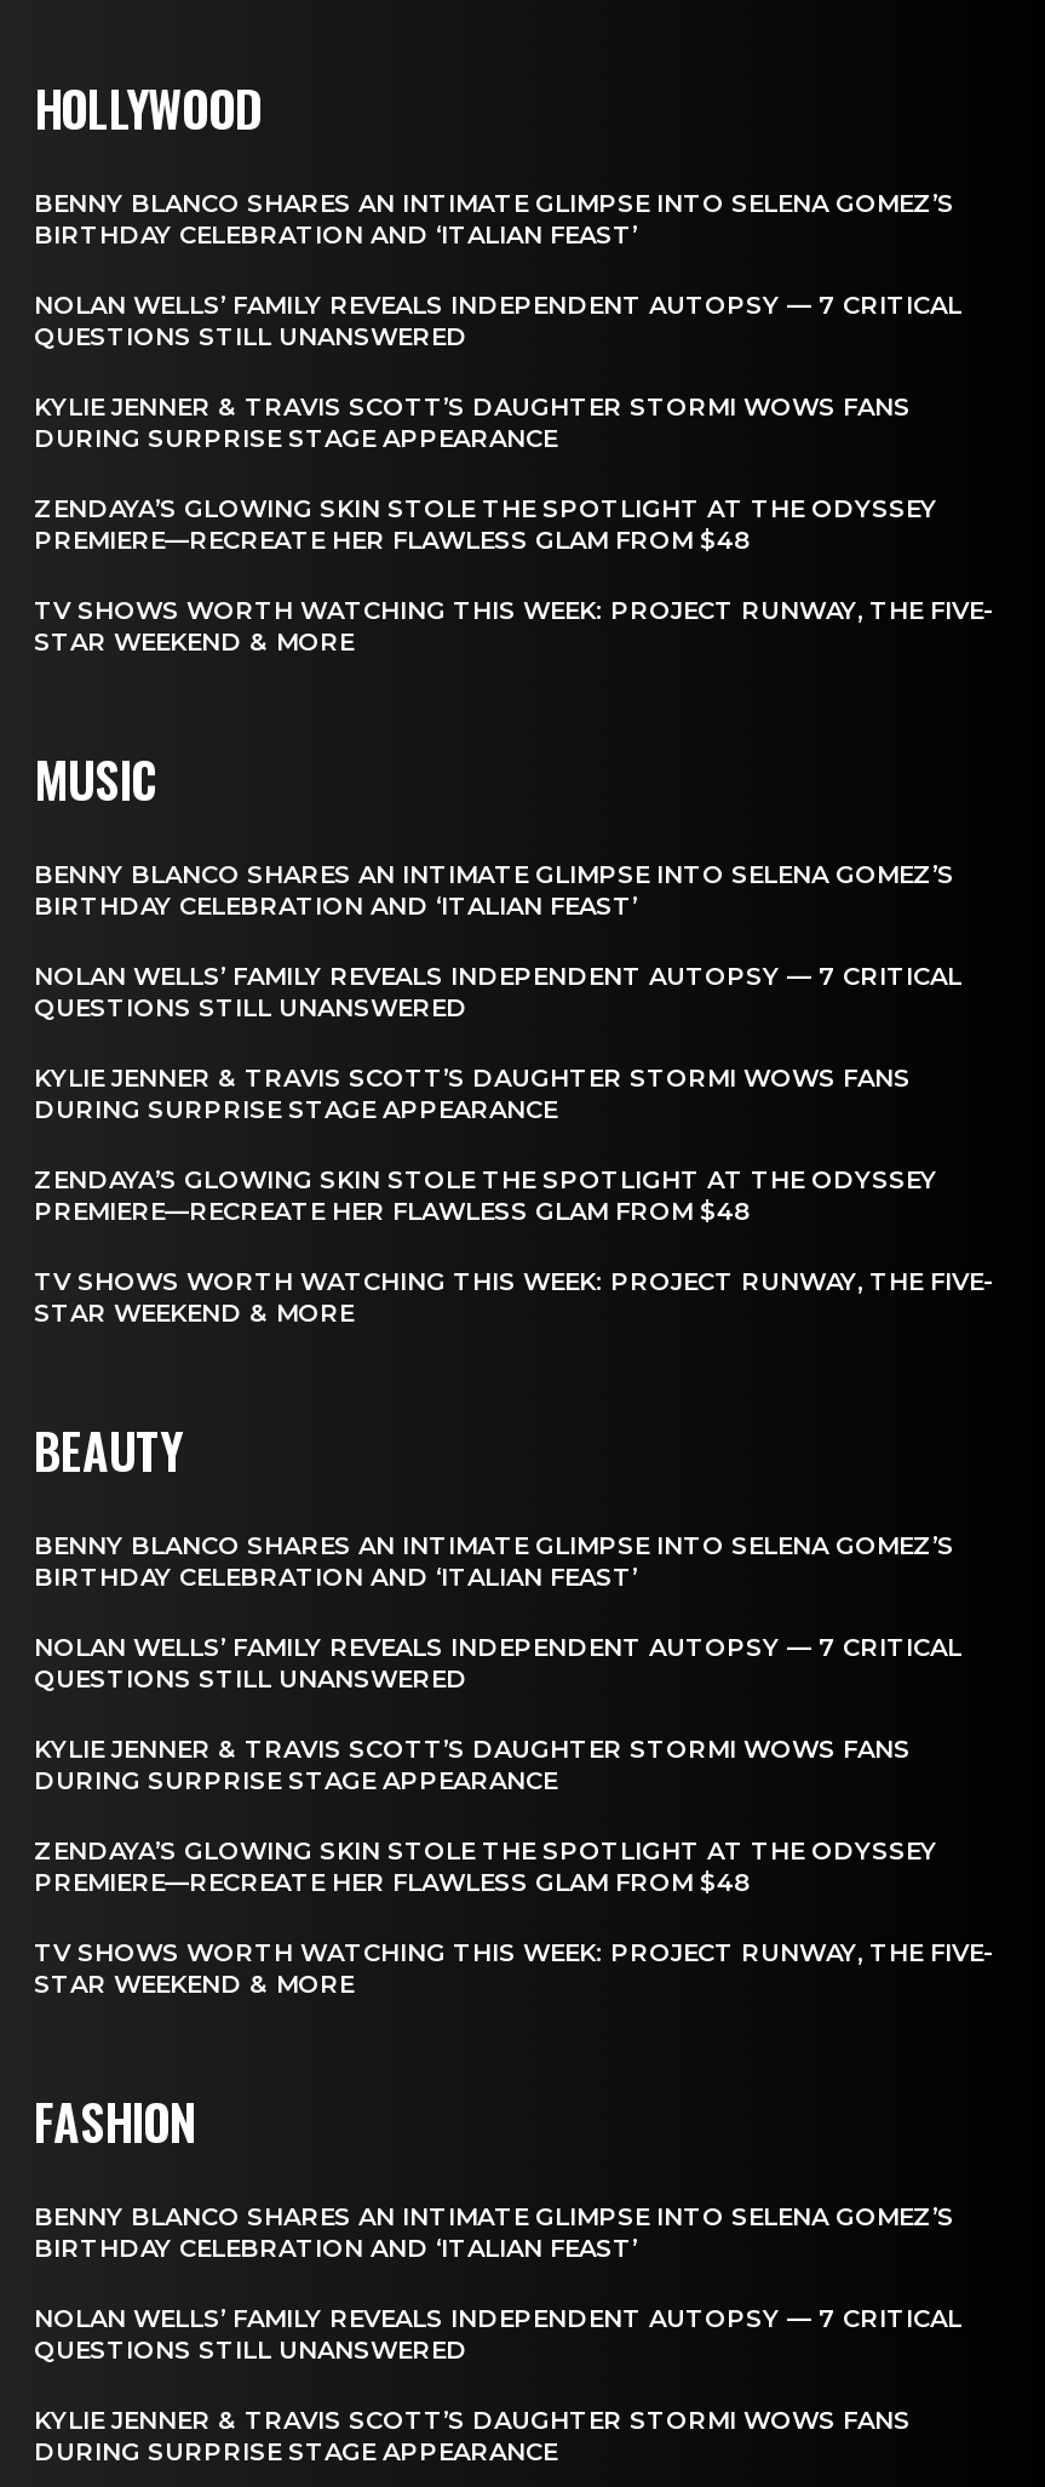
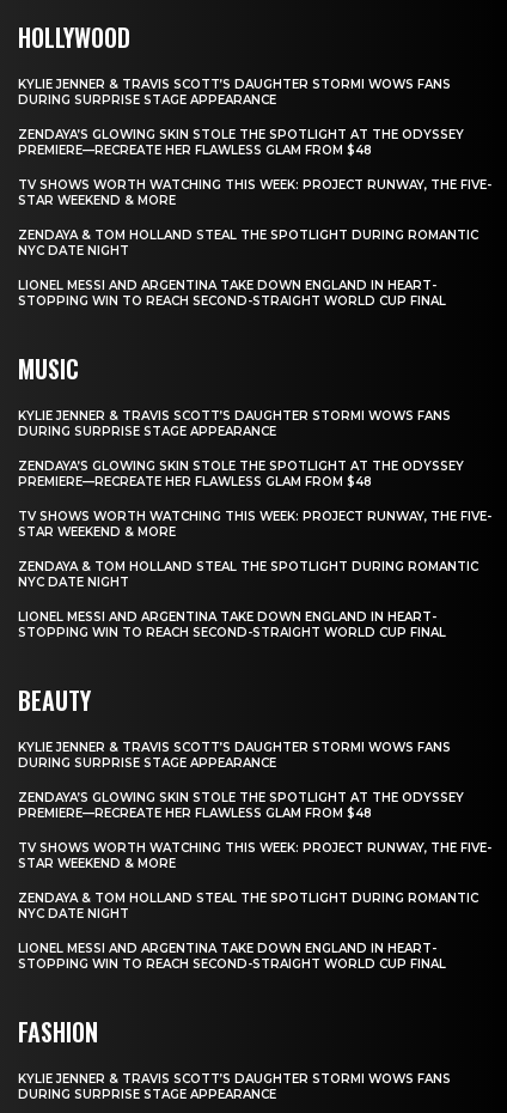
- BENNY BLANCO SHARES AN INTIMATE GLIMPSE INTO SELENA GOMEZ’S
- BIRTHDAY CELEBRATION AND ‘ITALIAN FEAST’
- NOLAN WELLS’ FAMILY REVEALS INDEPENDENT AUTOPSY — 7 CRITICAL
- QUESTIONS STILL UNANSWERED

+ ZENDAYA & TOM HOLLAND STEAL THE SPOTLIGHT DURING ROMANTIC
+ NYC DATE NIGHT
+ LIONEL MESSI AND ARGENTINA TAKE DOWN ENGLAND IN HEART-
+ STOPPING WIN TO REACH SECOND-STRAIGHT WORLD CUP FINAL

- BENNY BLANCO SHARES AN INTIMATE GLIMPSE INTO SELENA GOMEZ’S
- BIRTHDAY CELEBRATION AND ‘ITALIAN FEAST’
- NOLAN WELLS’ FAMILY REVEALS INDEPENDENT AUTOPSY — 7 CRITICAL
- QUESTIONS STILL UNANSWERED

+ ZENDAYA & TOM HOLLAND STEAL THE SPOTLIGHT DURING ROMANTIC
+ NYC DATE NIGHT
+ LIONEL MESSI AND ARGENTINA TAKE DOWN ENGLAND IN HEART-
+ STOPPING WIN TO REACH SECOND-STRAIGHT WORLD CUP FINAL

- BENNY BLANCO SHARES AN INTIMATE GLIMPSE INTO SELENA GOMEZ’S
- BIRTHDAY CELEBRATION AND ‘ITALIAN FEAST’
- NOLAN WELLS’ FAMILY REVEALS INDEPENDENT AUTOPSY — 7 CRITICAL
- QUESTIONS STILL UNANSWERED

+ ZENDAYA & TOM HOLLAND STEAL THE SPOTLIGHT DURING ROMANTIC
+ NYC DATE NIGHT
+ LIONEL MESSI AND ARGENTINA TAKE DOWN ENGLAND IN HEART-
+ STOPPING WIN TO REACH SECOND-STRAIGHT WORLD CUP FINAL

- BENNY BLANCO SHARES AN INTIMATE GLIMPSE INTO SELENA GOMEZ’S
- BIRTHDAY CELEBRATION AND ‘ITALIAN FEAST’
- NOLAN WELLS’ FAMILY REVEALS INDEPENDENT AUTOPSY — 7 CRITICAL
- QUESTIONS STILL UNANSWERED
